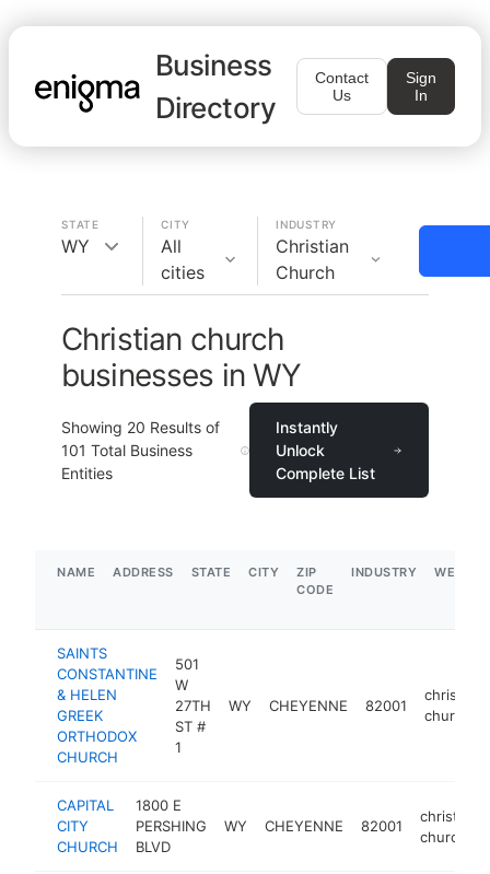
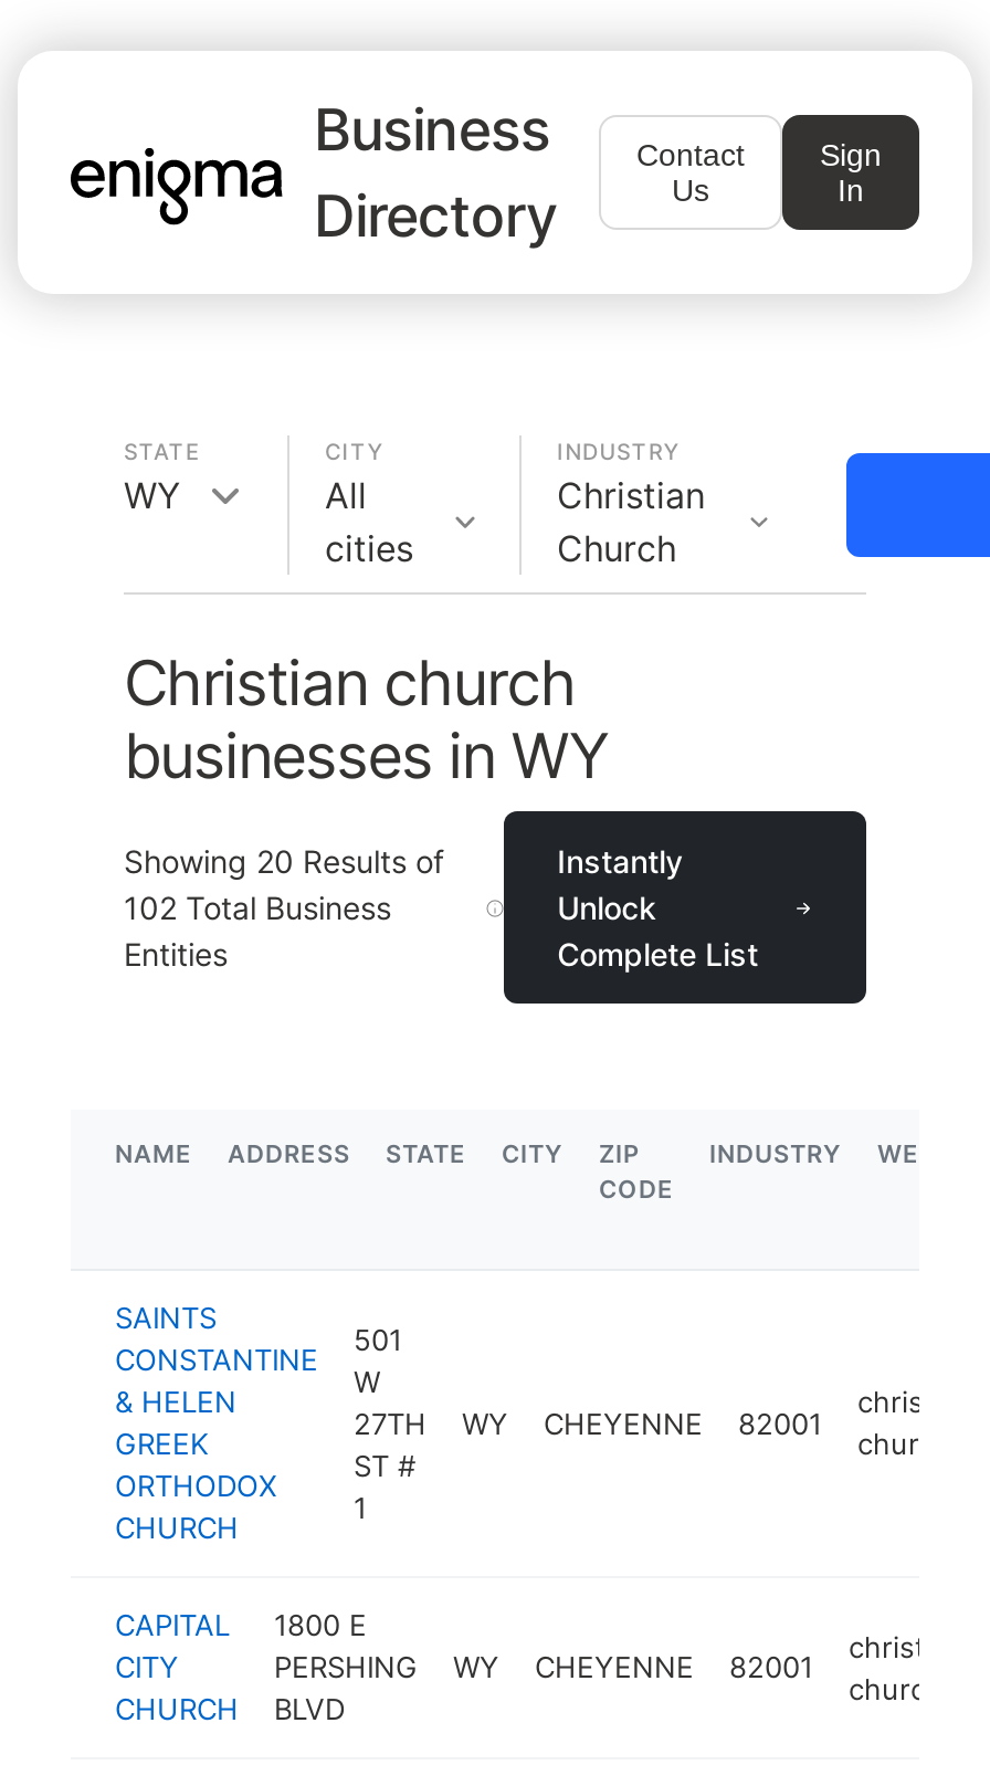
- 101 Total Business
+ 102 Total Business
